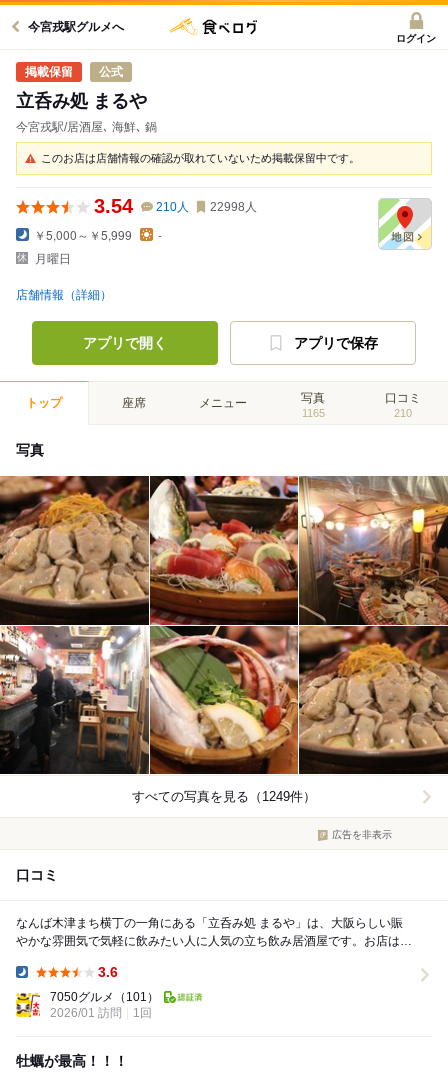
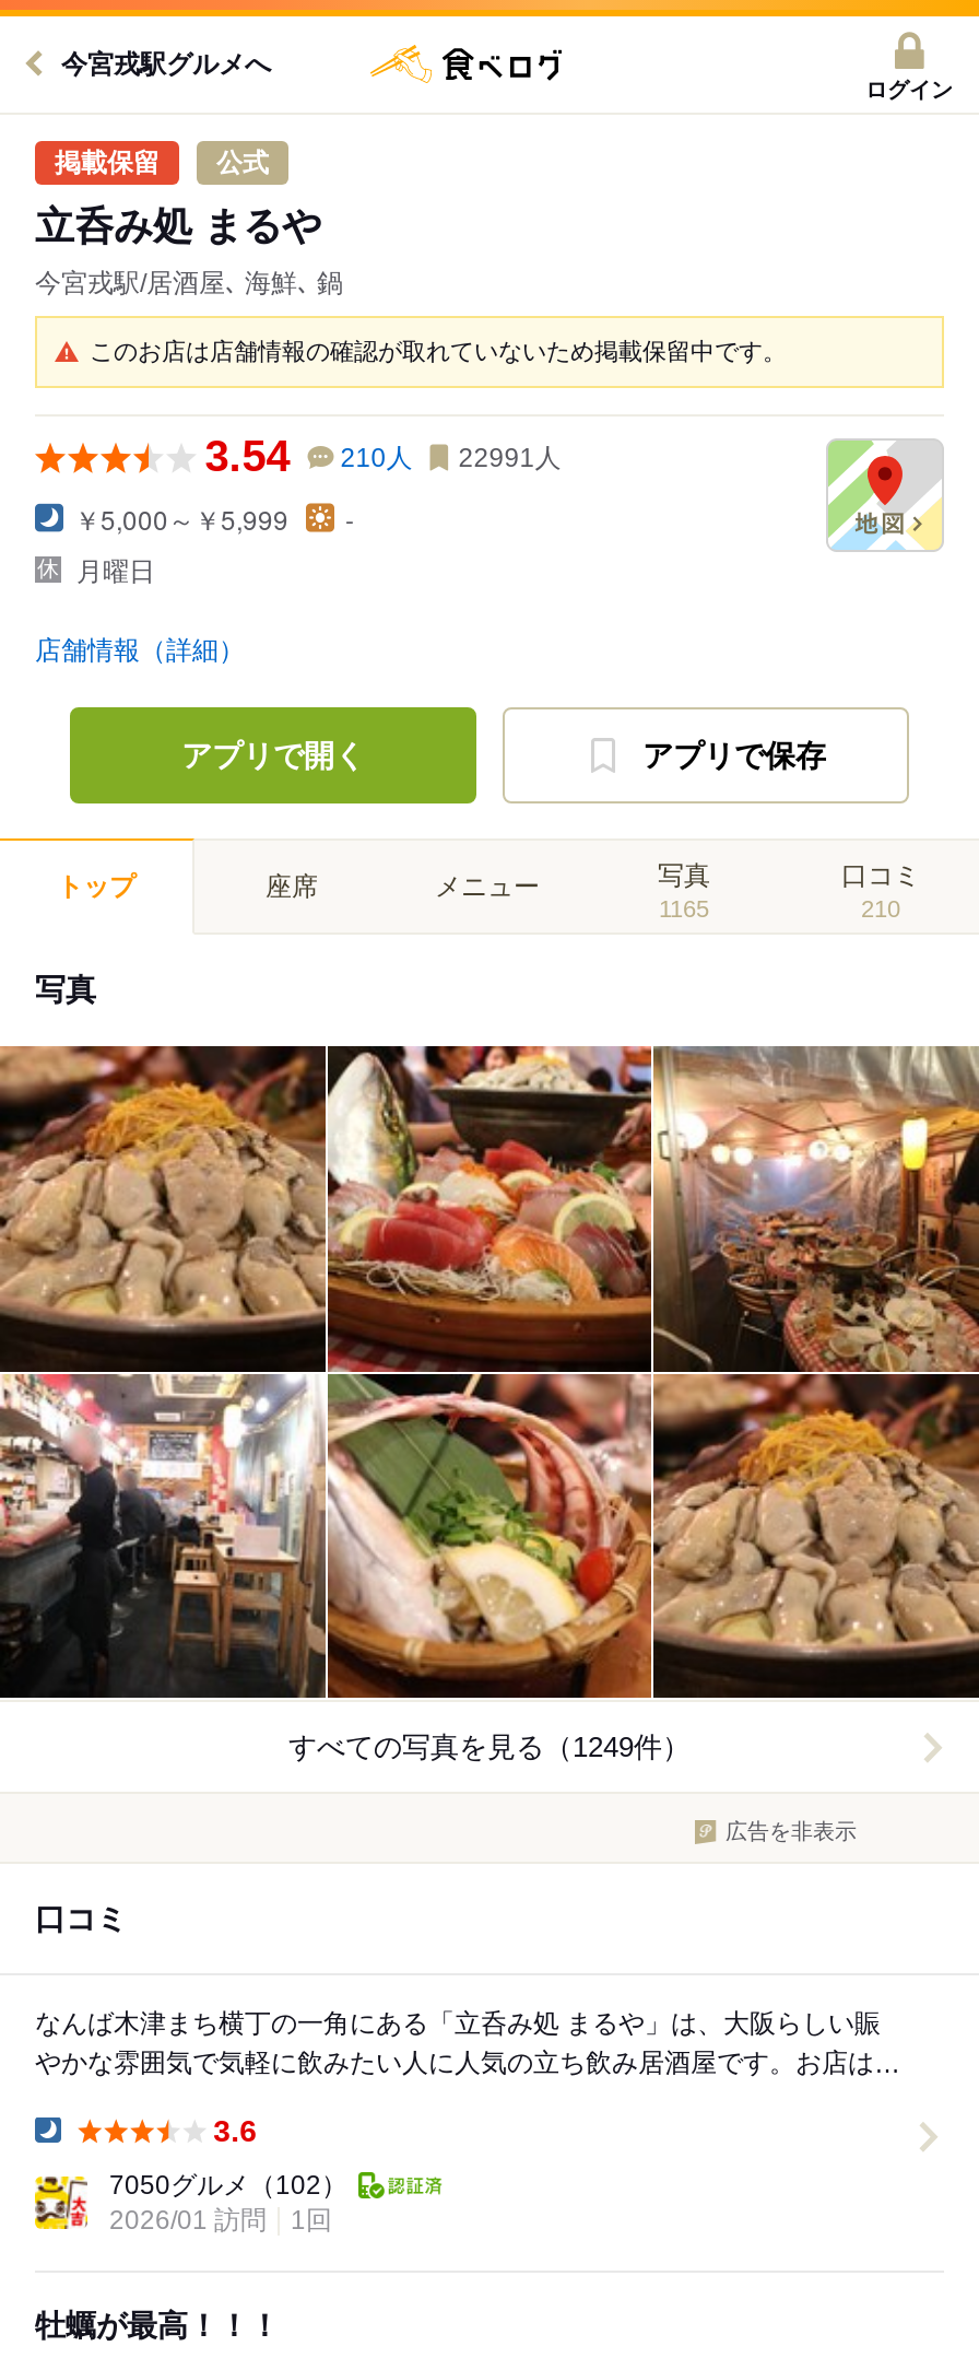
- 3.54 210人 22998人
+ 3.54 210人 22991人

- 7050グルメ（101）
+ 7050グルメ（102）
